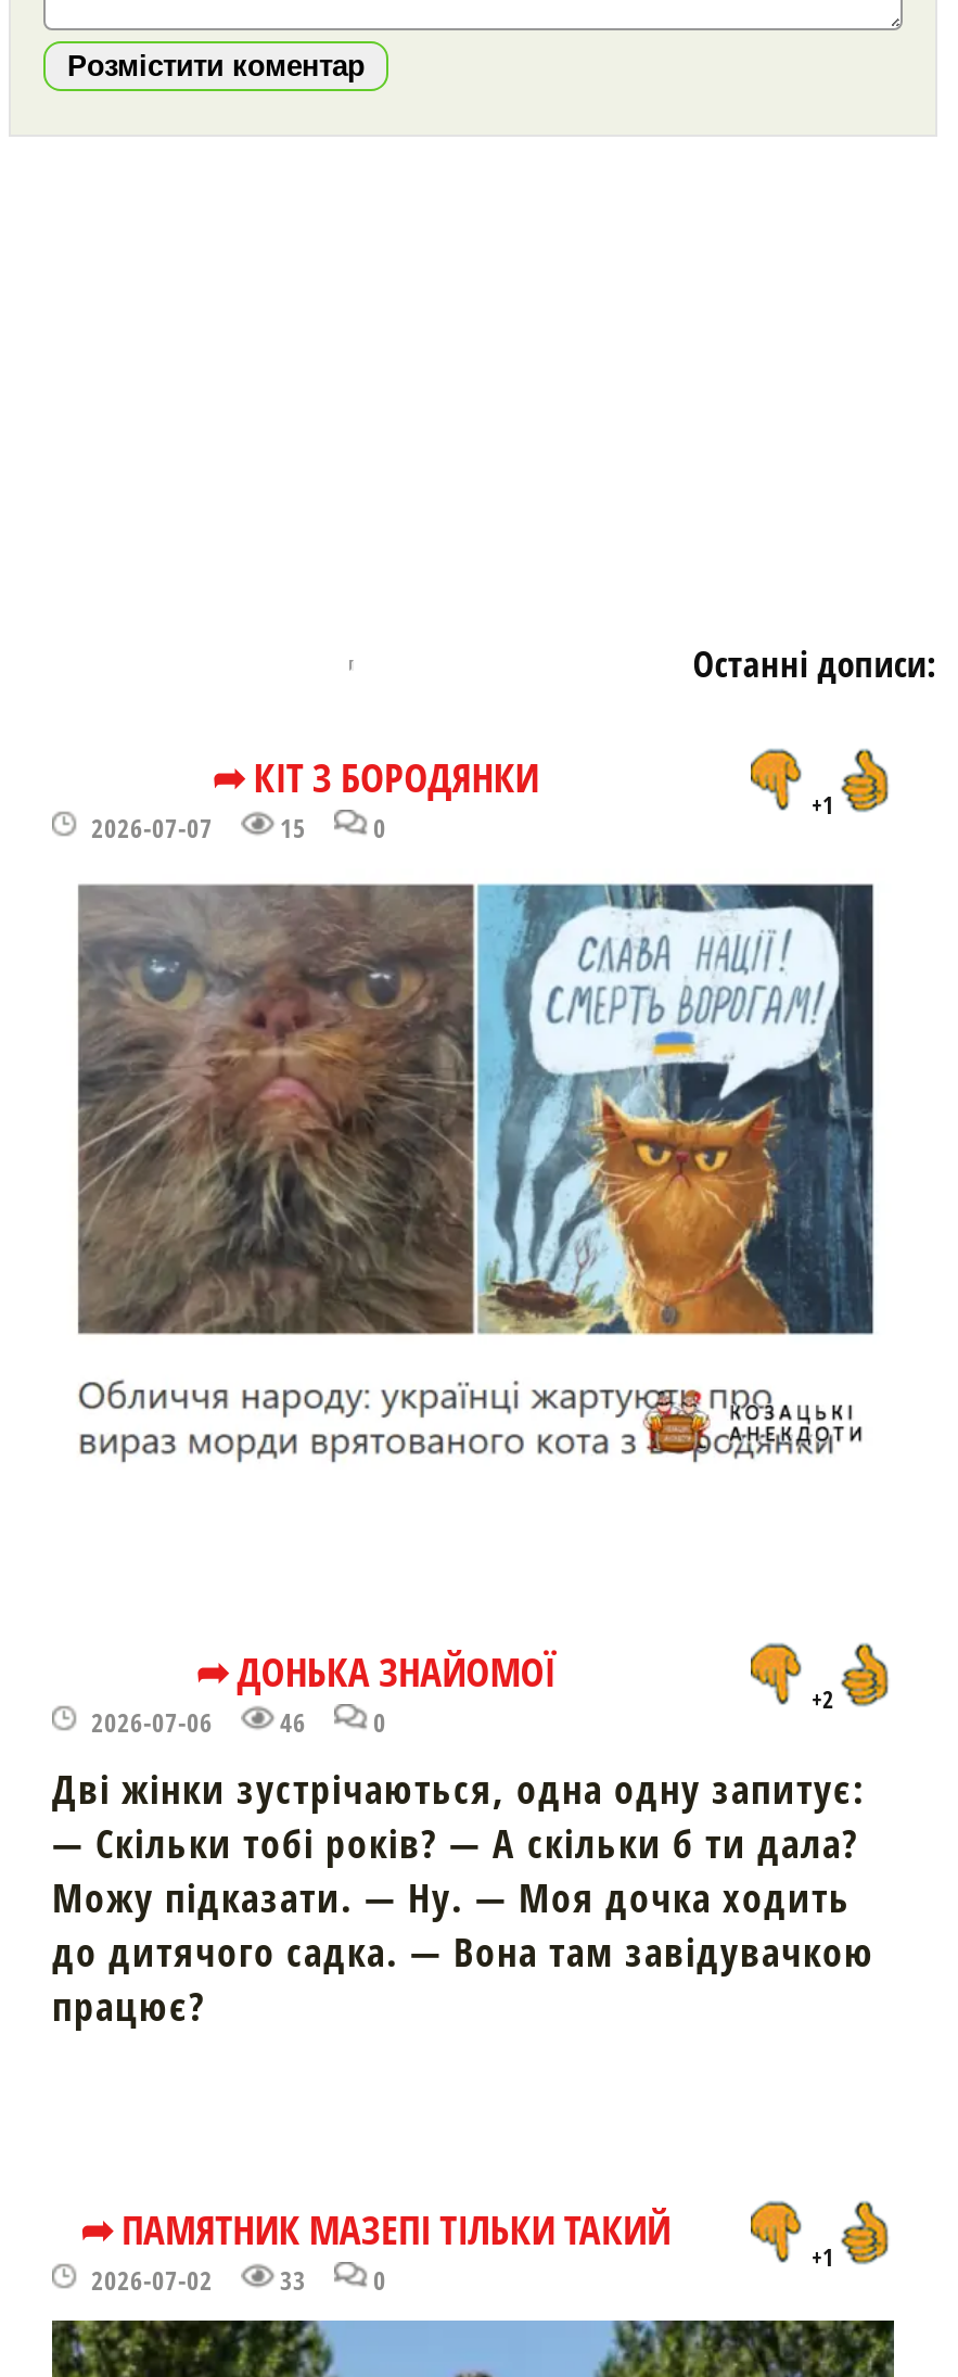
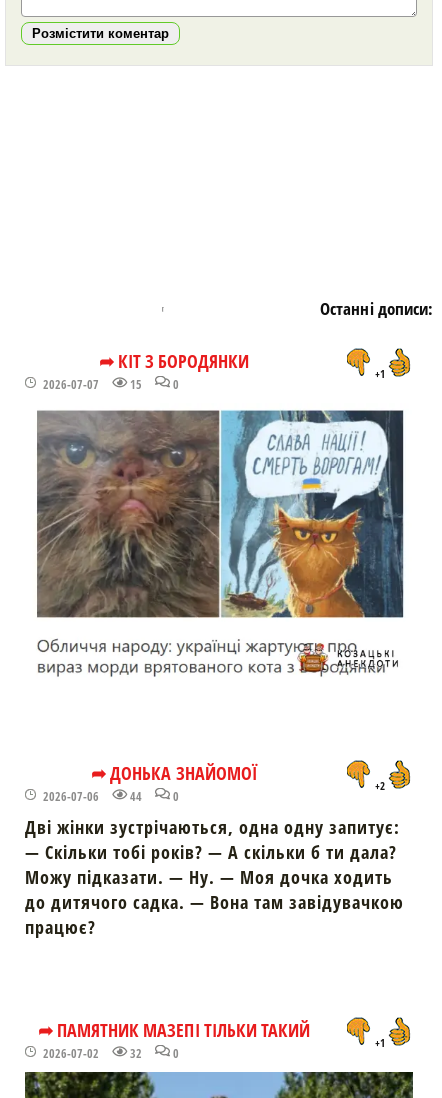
- 2026-07-06 46 0
+ 2026-07-06 44 0

- 2026-07-02 33 0
+ 2026-07-02 32 0
